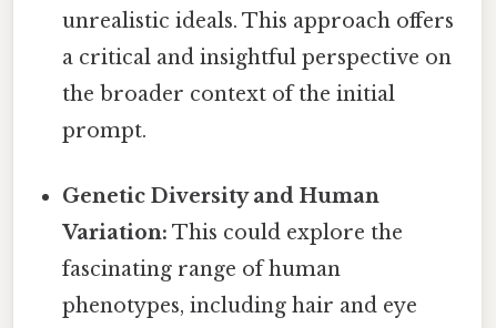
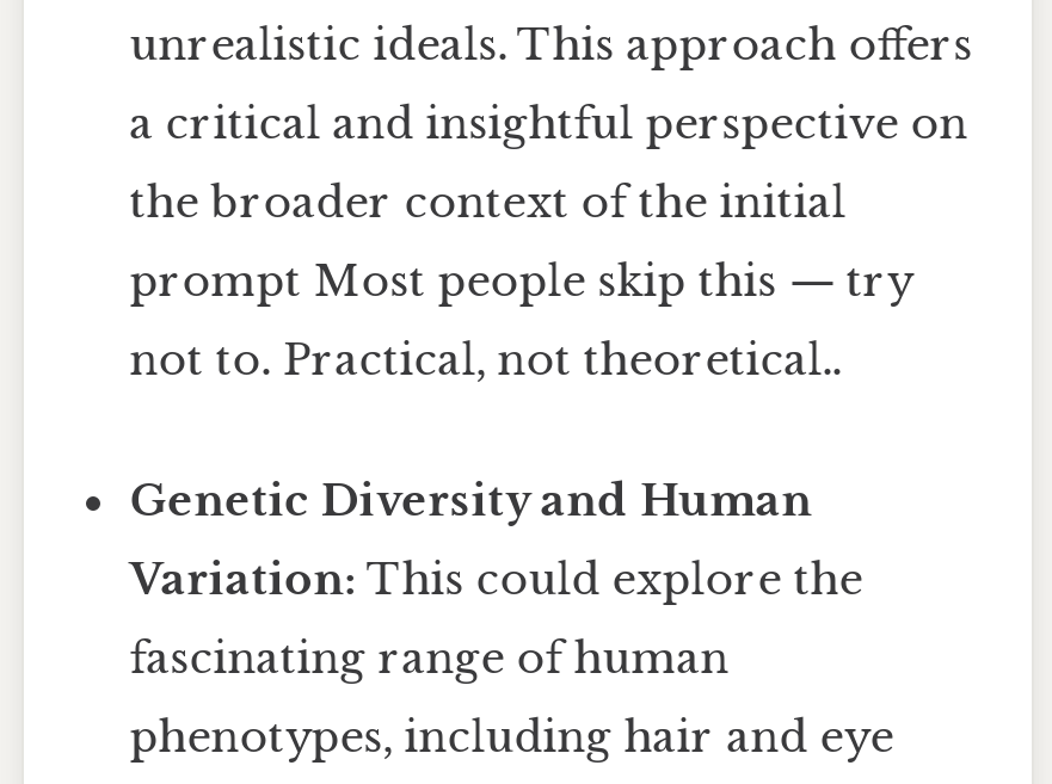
- prompt.
+ prompt Most people skip this — try
+ not to. Practical, not theoretical..
